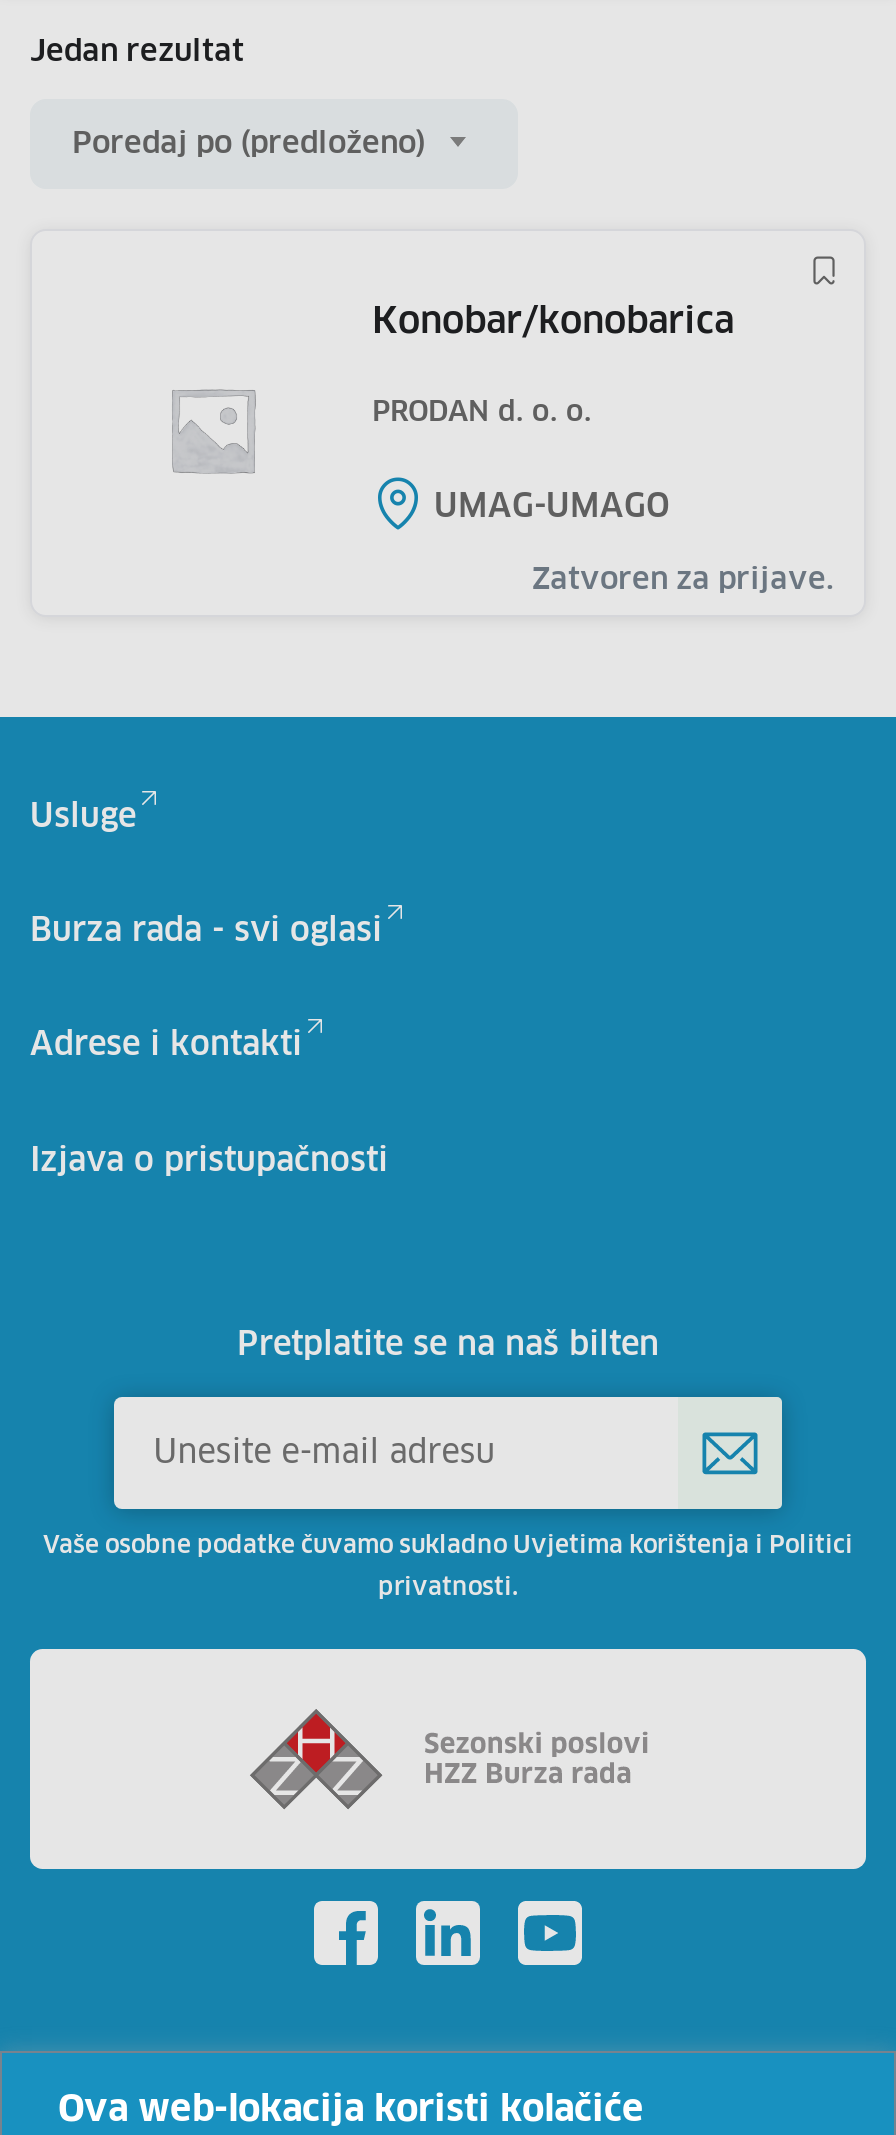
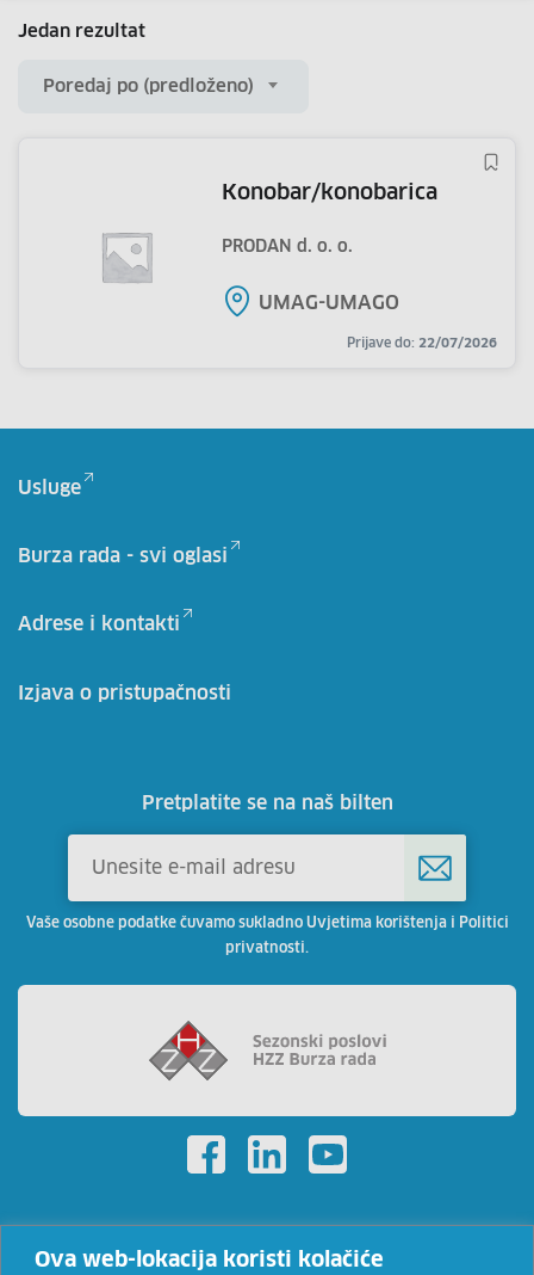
- Zatvoren za prijave.
+ Prijave do: 22/07/2026
